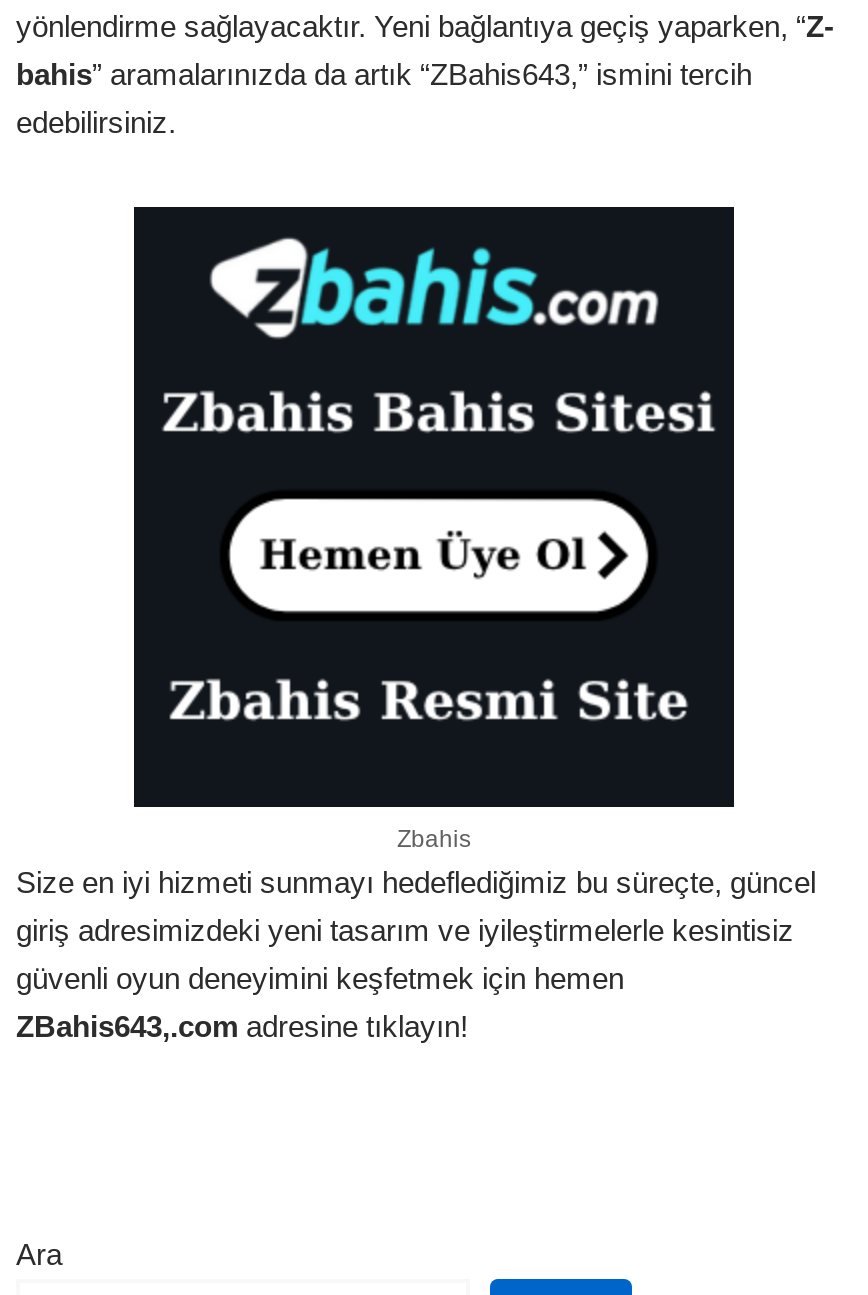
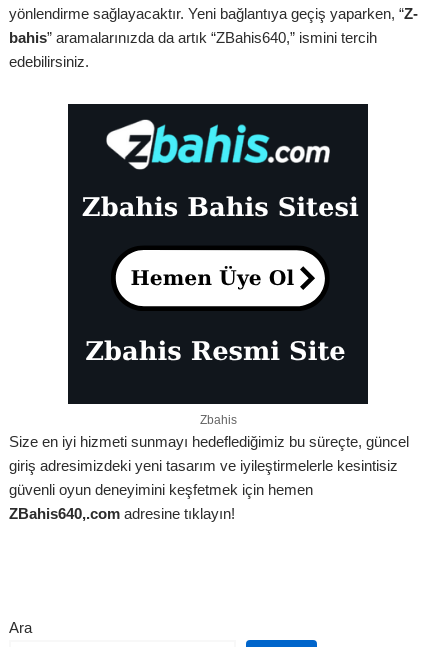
- bahis” aramalarınızda da artık “ZBahis643,” ismini tercih
+ bahis” aramalarınızda da artık “ZBahis640,” ismini tercih

- ZBahis643,.com adresine tıklayın!
+ ZBahis640,.com adresine tıklayın!
